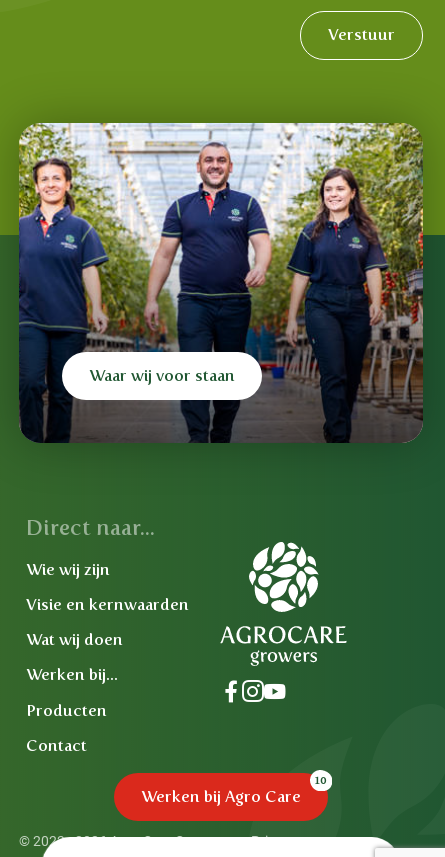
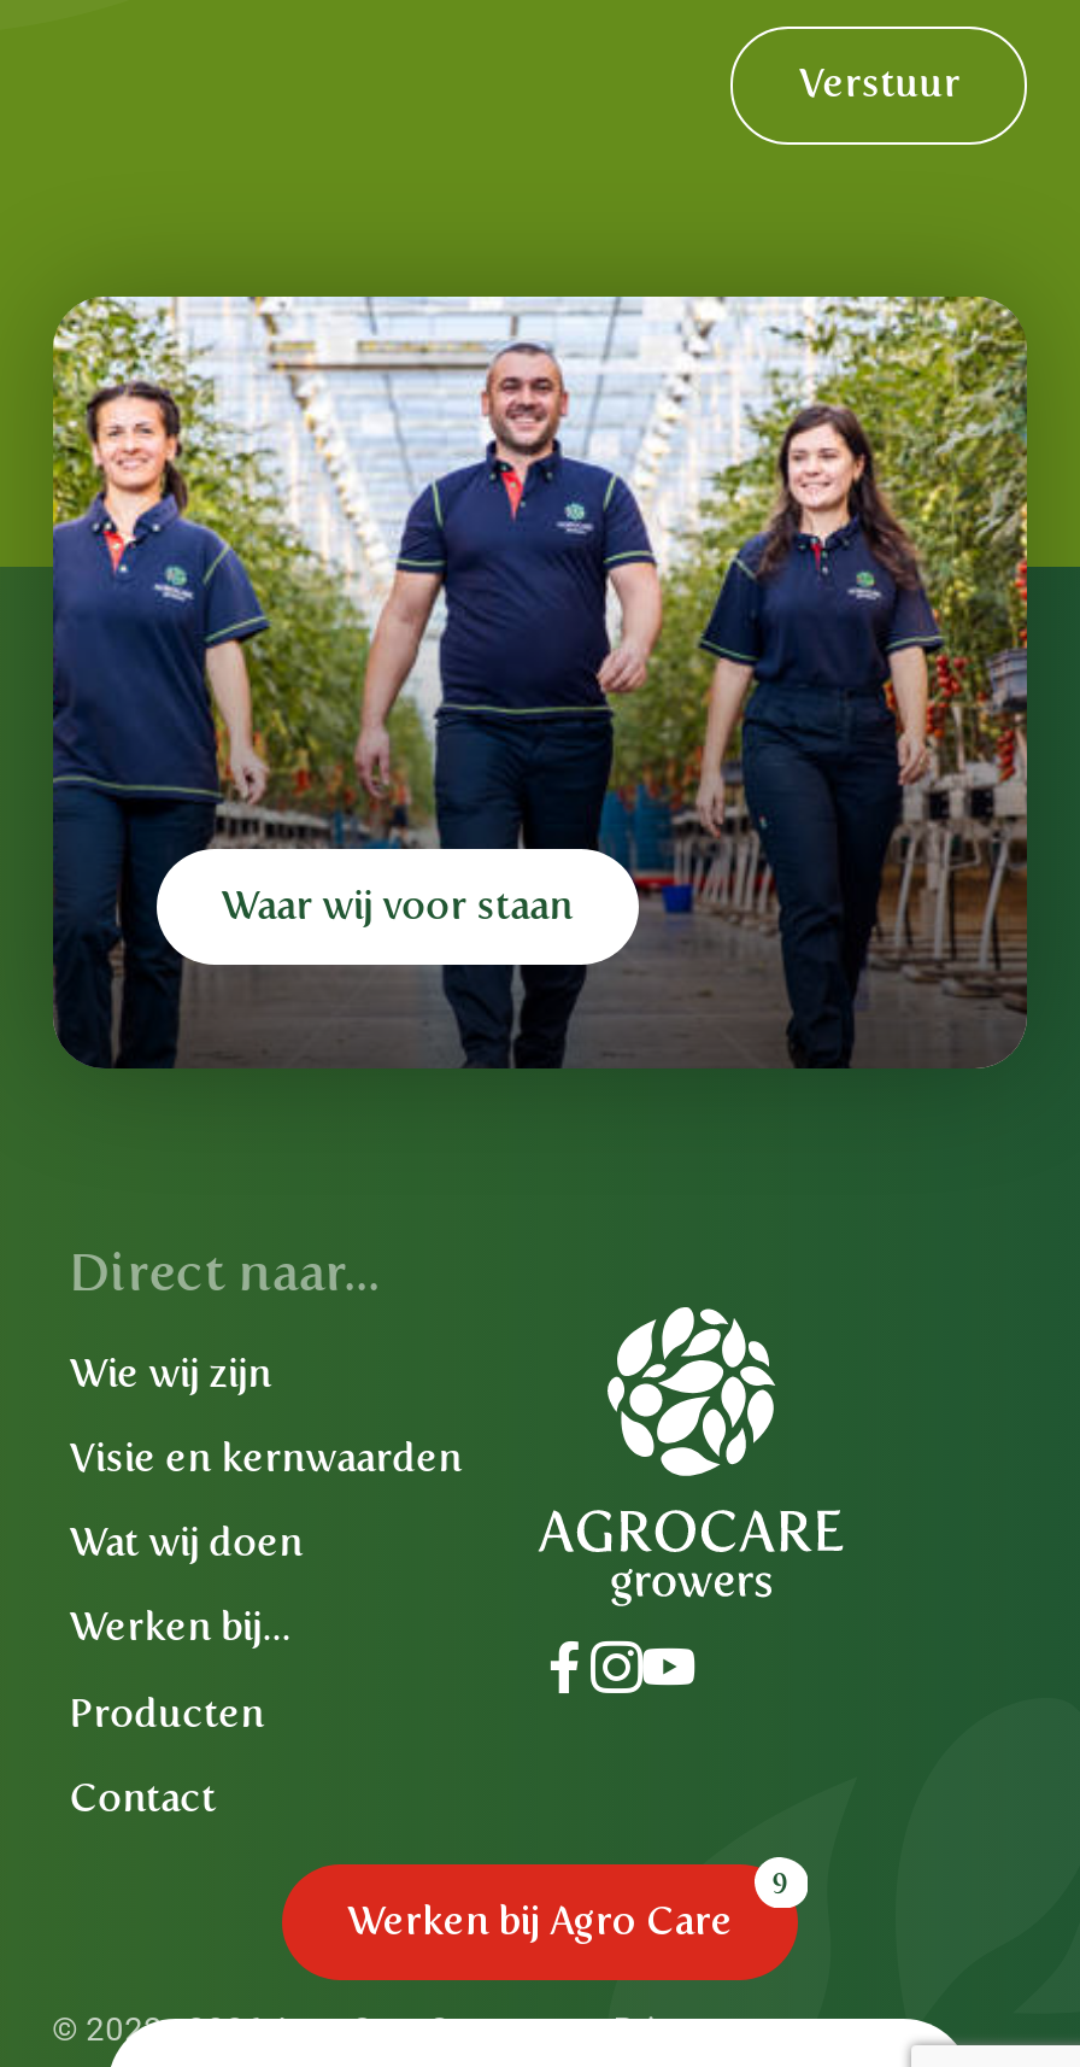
- 10
+ 9
